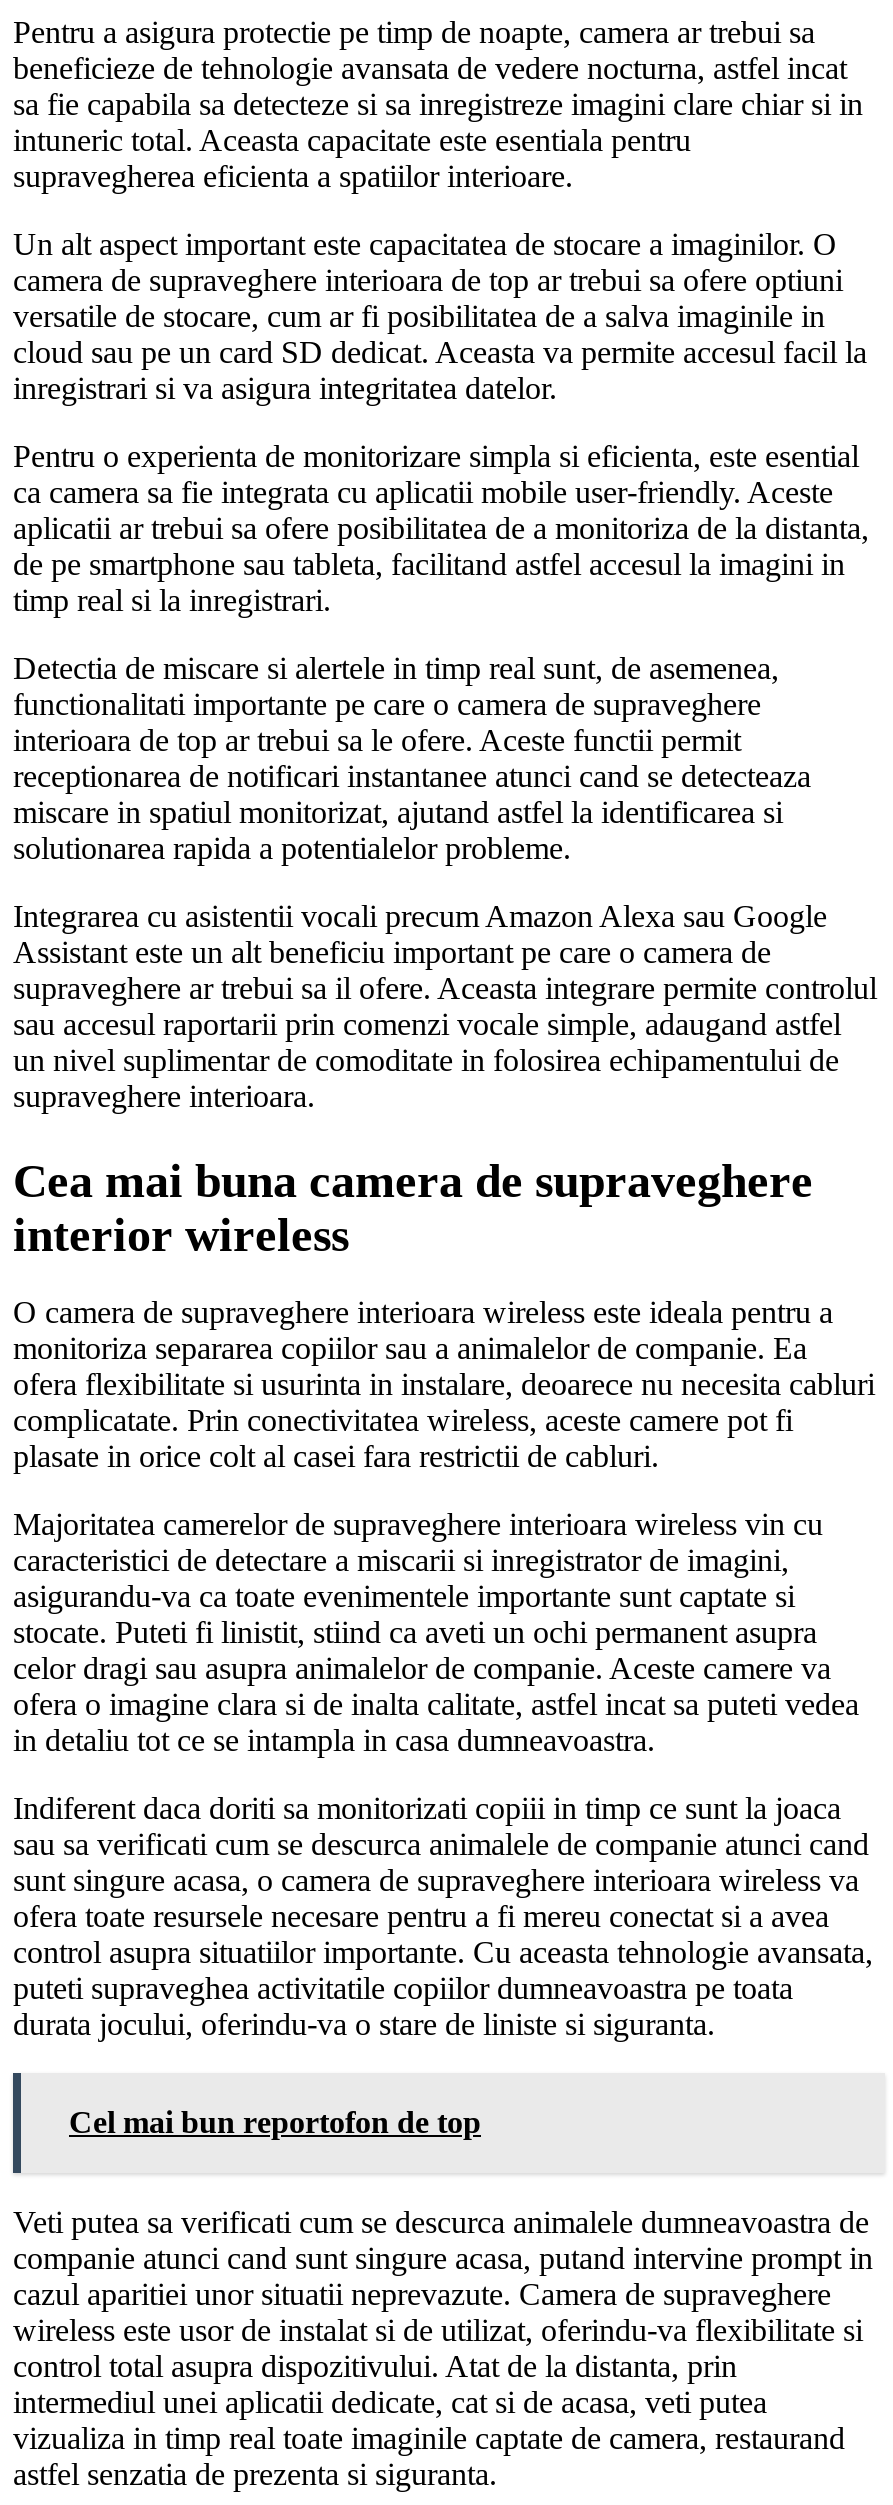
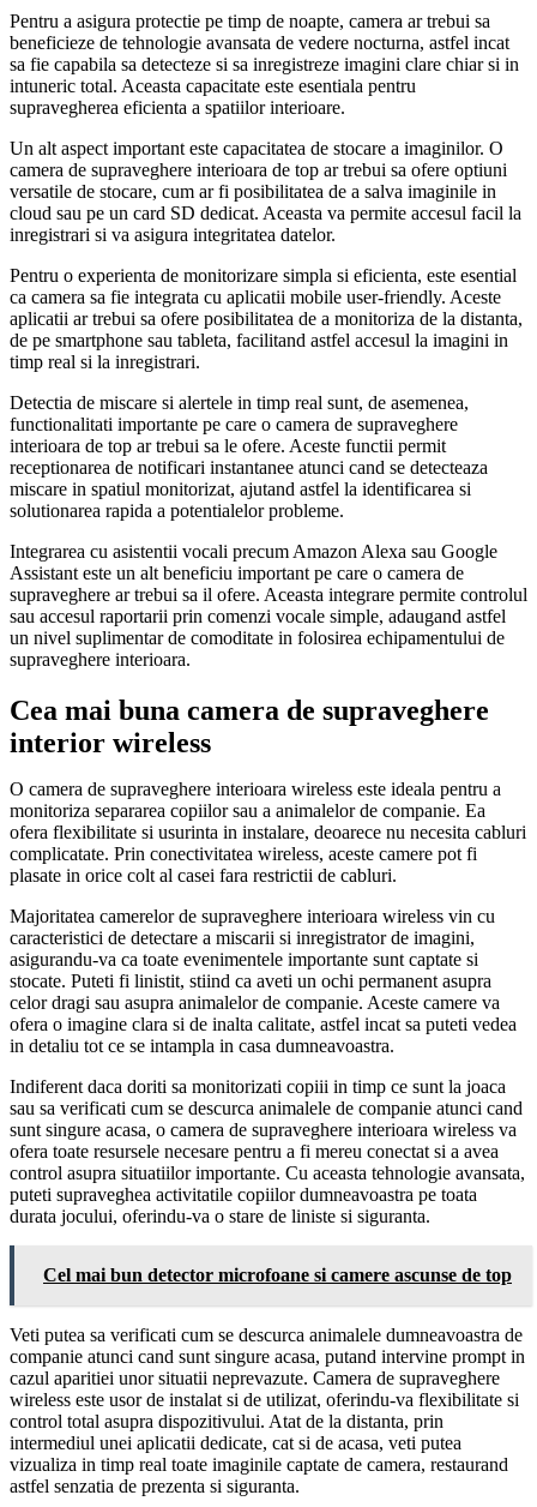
- Cel mai bun reportofon de top
+ Cel mai bun detector microfoane si camere ascunse de top
